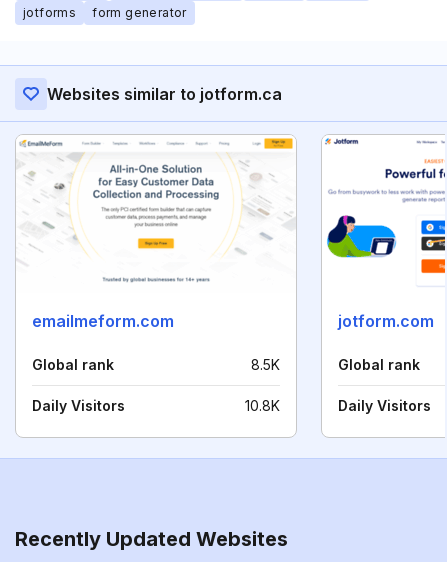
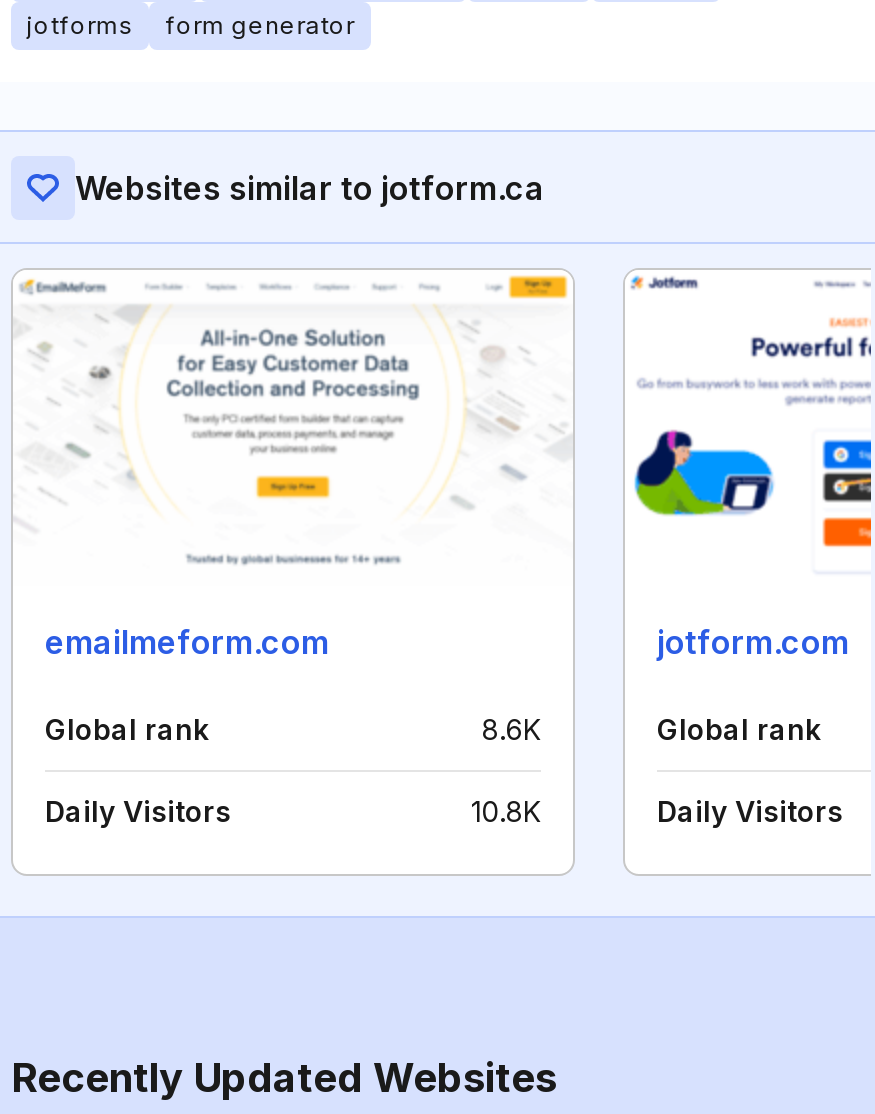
- 8.5K
+ 8.6K
